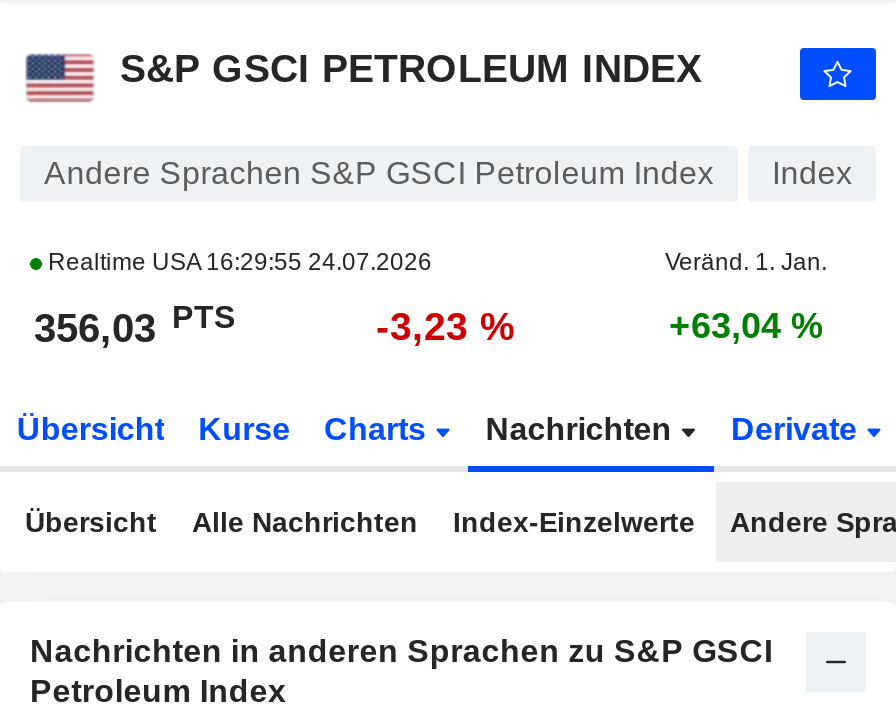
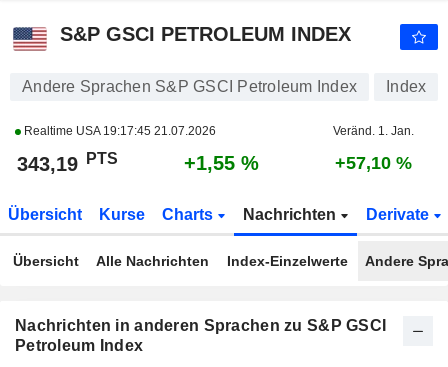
- Realtime USA 16:29:55 24.07.2026
+ Realtime USA 19:17:45 21.07.2026

- 356,03 PTS
+ 343,19 PTS

- -3,23 %
+ +1,55 %

- +63,04 %
+ +57,10 %
